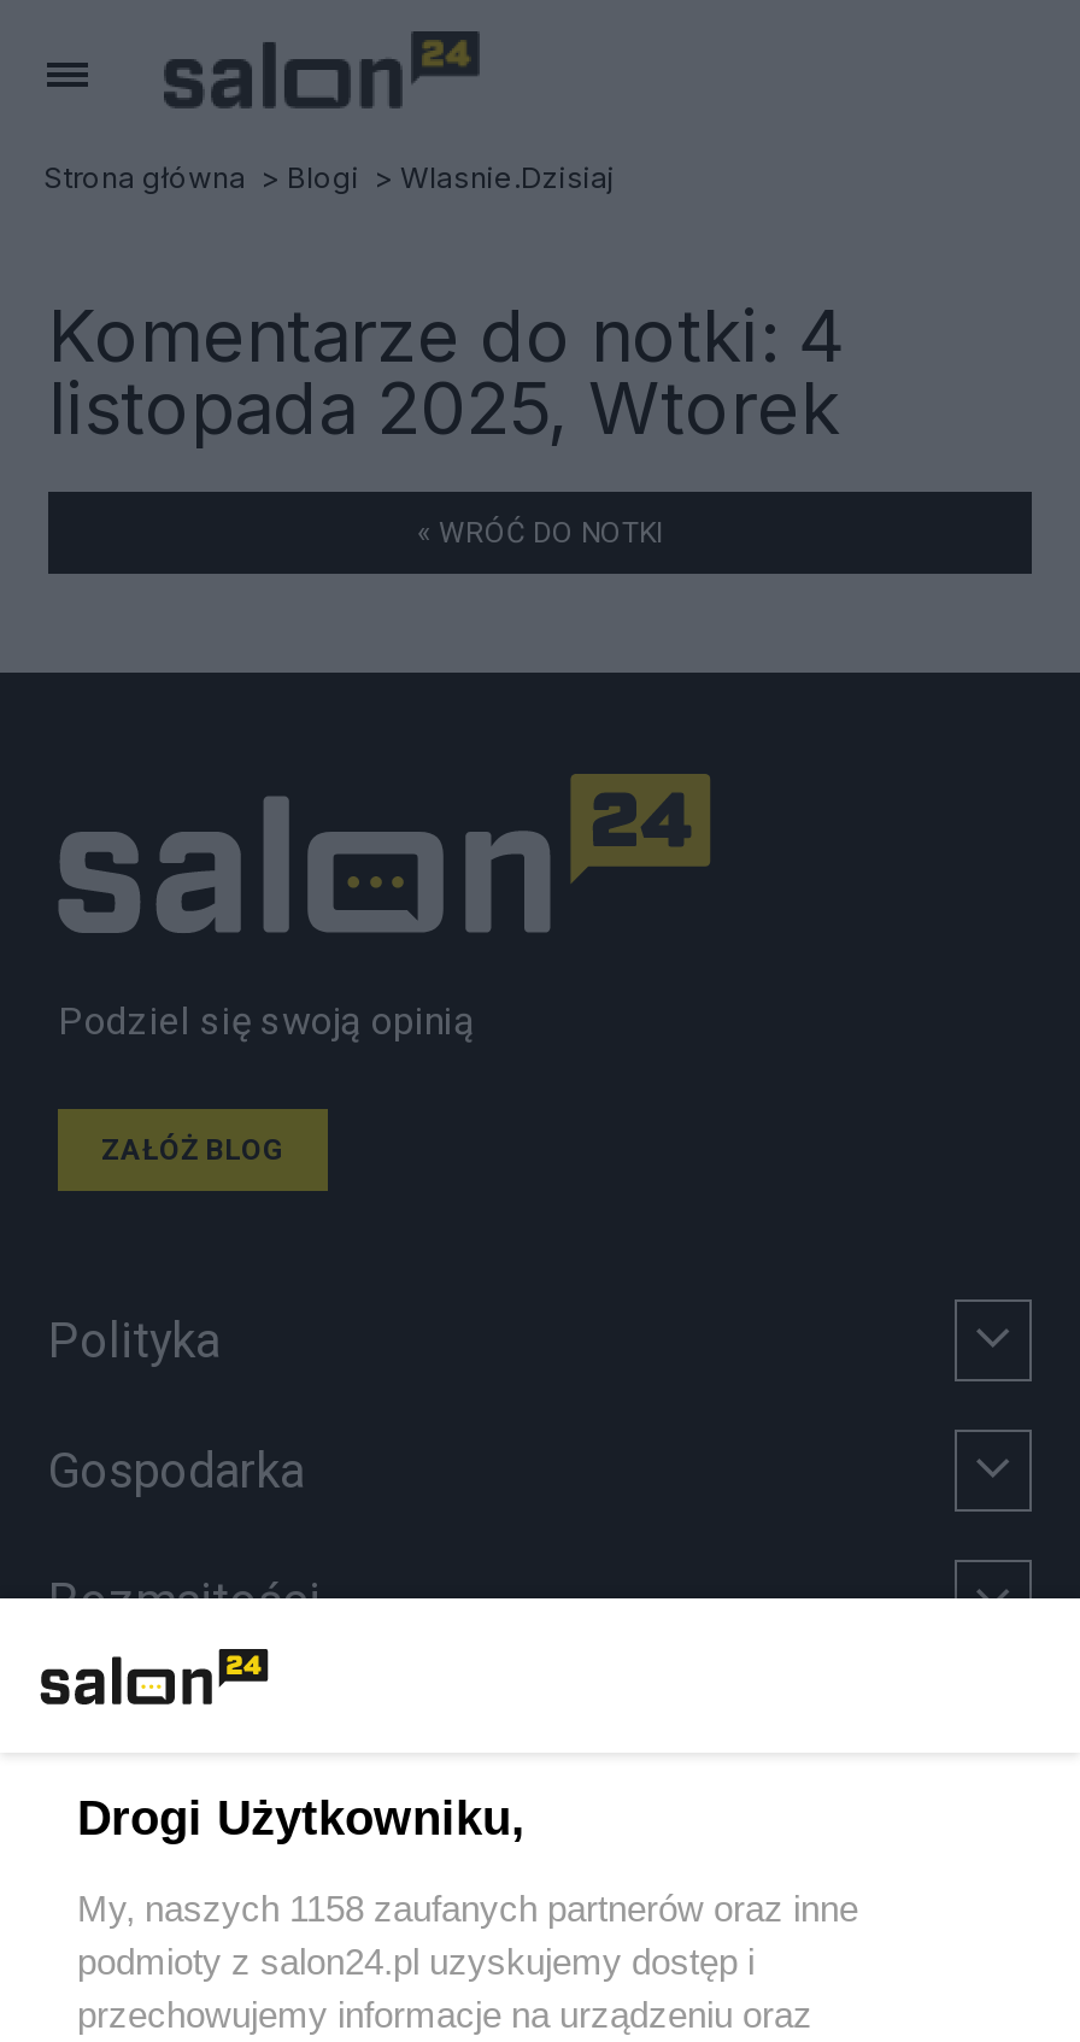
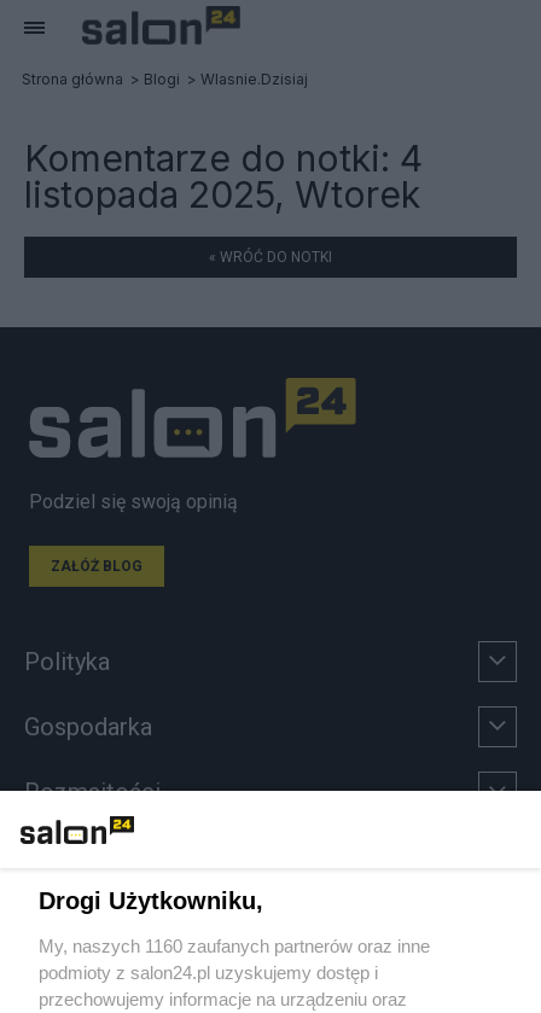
- My, naszych 1158 zaufanych partnerów oraz inne
+ My, naszych 1160 zaufanych partnerów oraz inne
